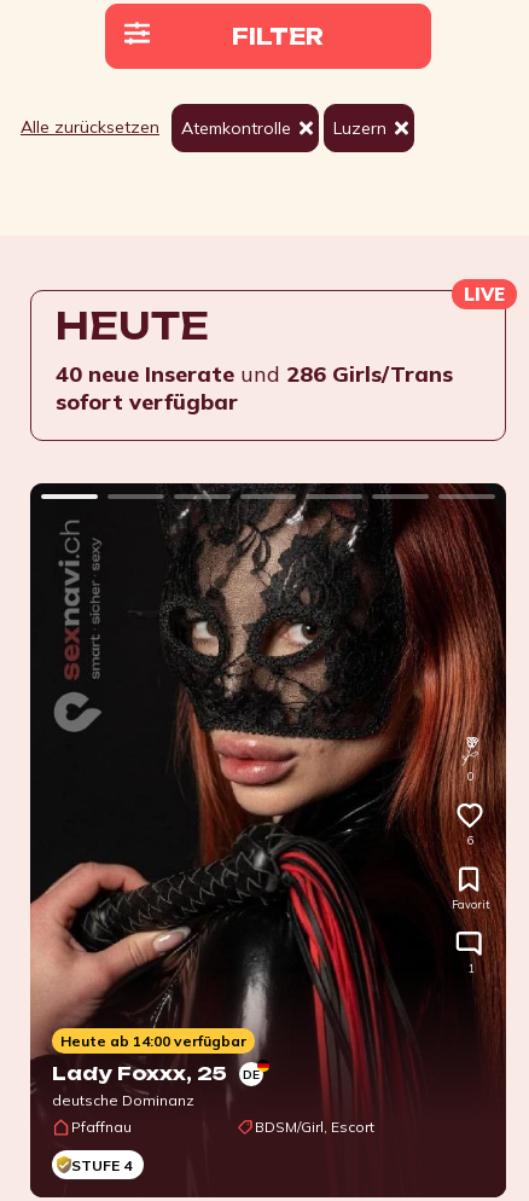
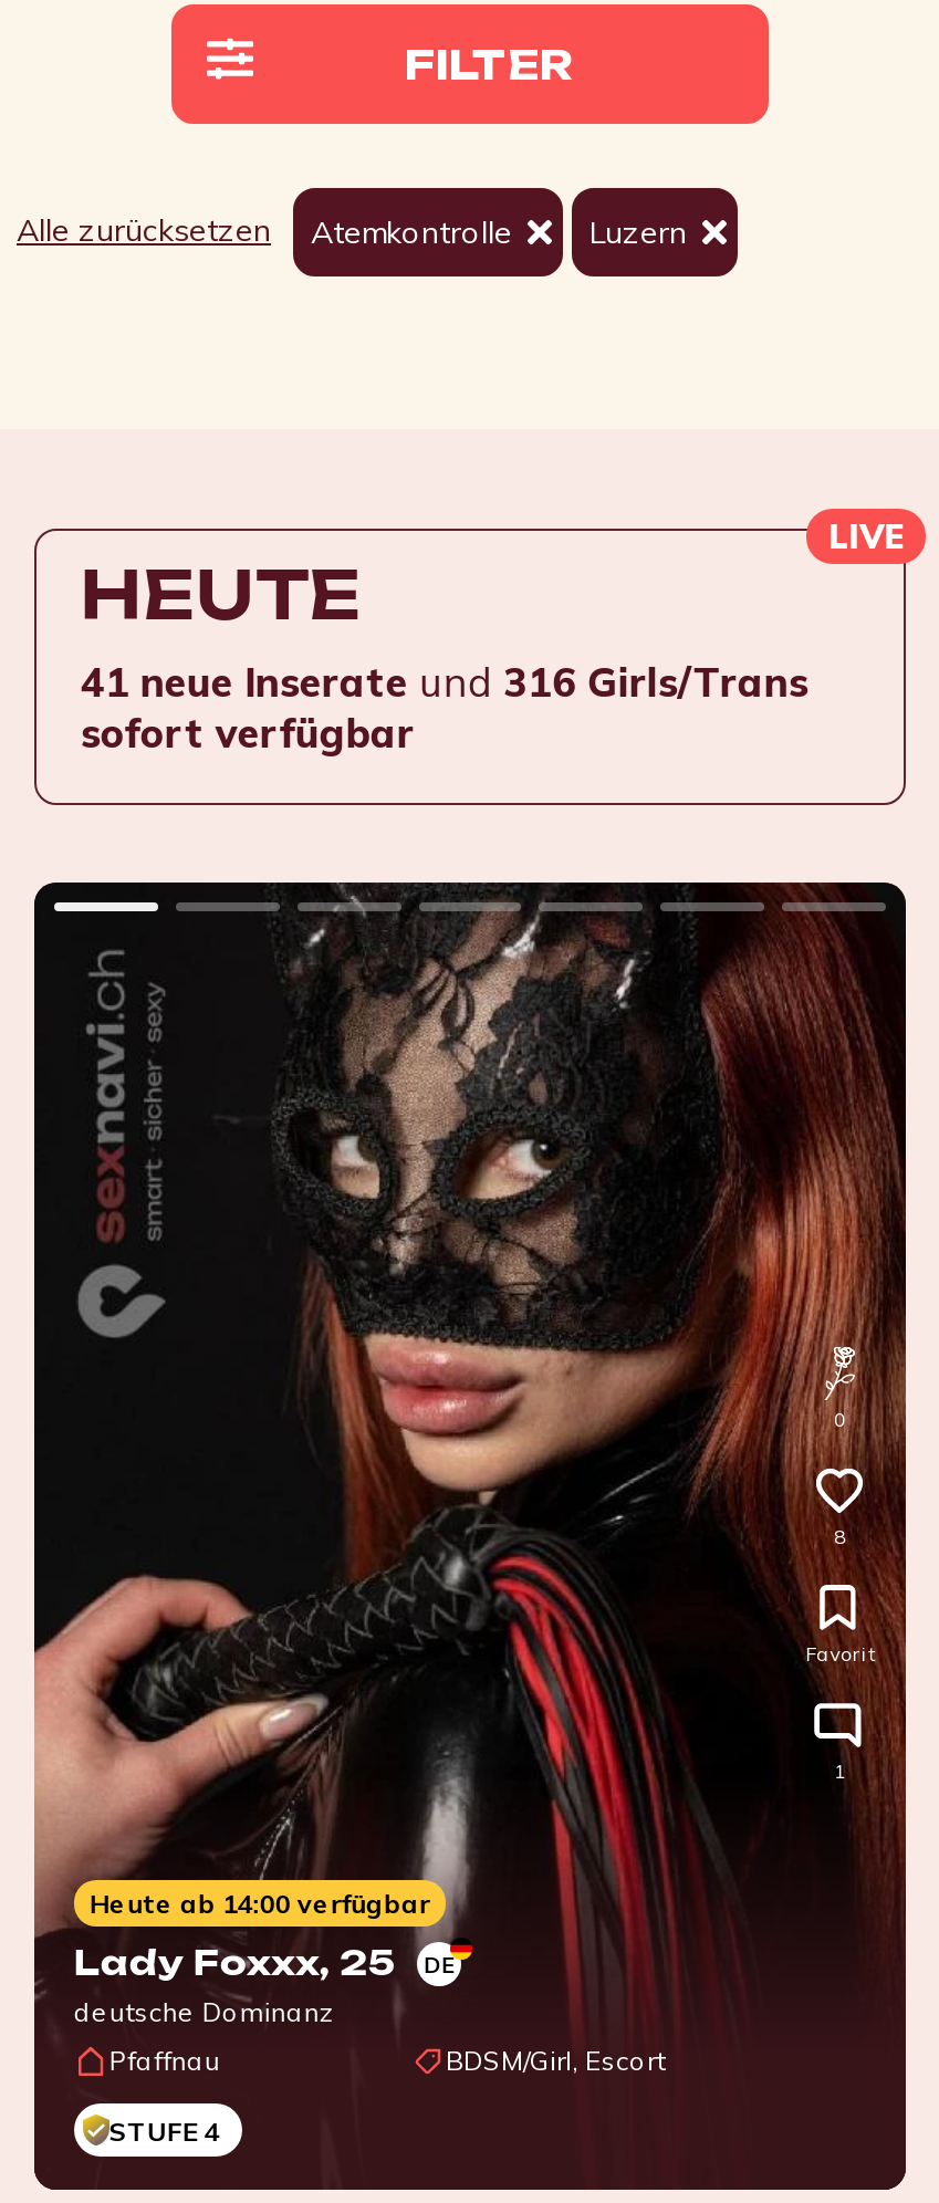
- 40 neue Inserate und 286 Girls/Trans
+ 41 neue Inserate und 316 Girls/Trans

- 6
+ 8
